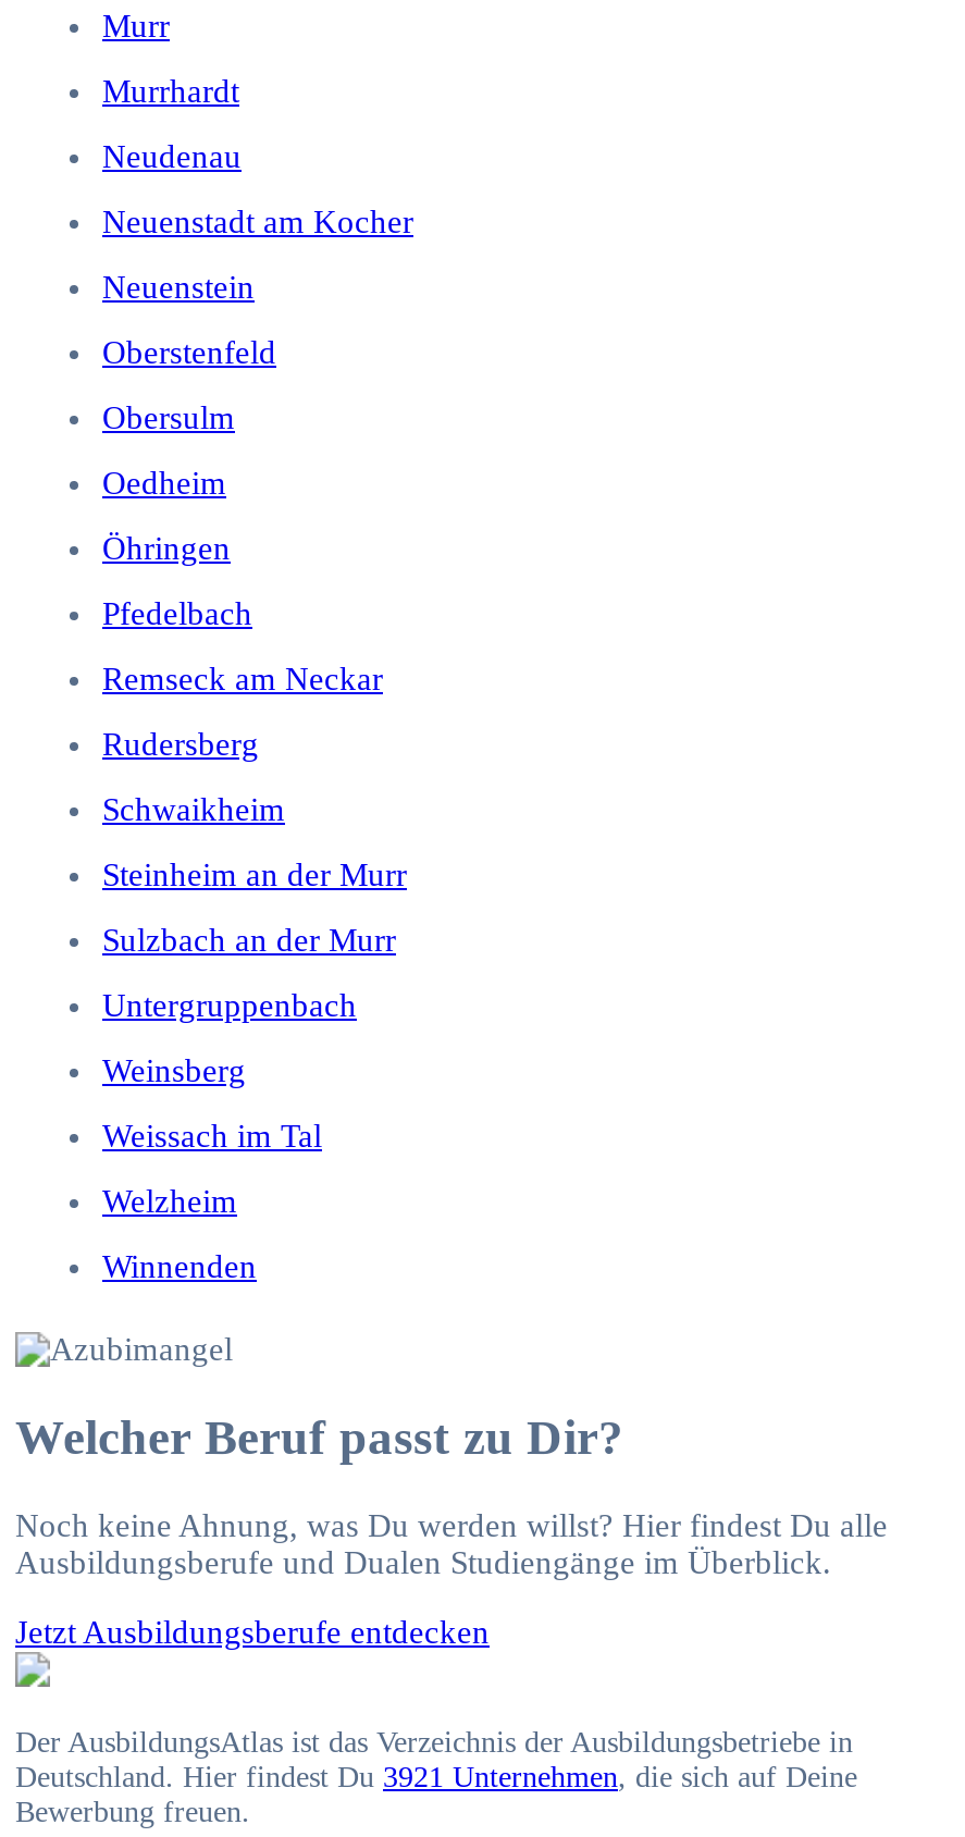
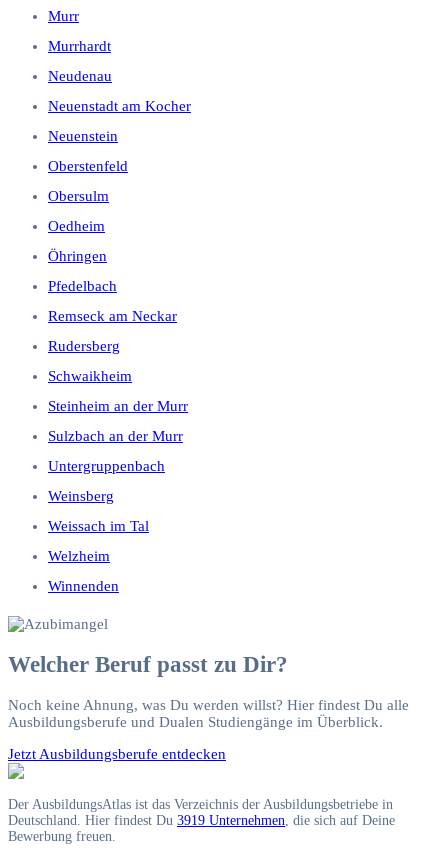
- Deutschland. Hier findest Du 3921 Unternehmen, die sich auf Deine
+ Deutschland. Hier findest Du 3919 Unternehmen, die sich auf Deine
